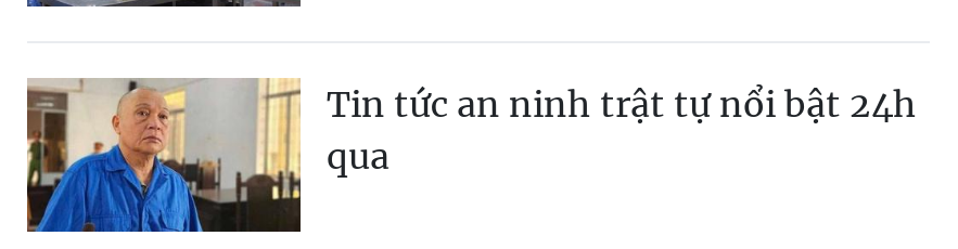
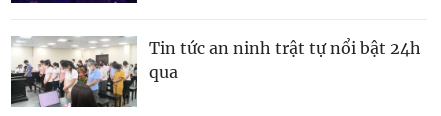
- [image]
+ [image]
